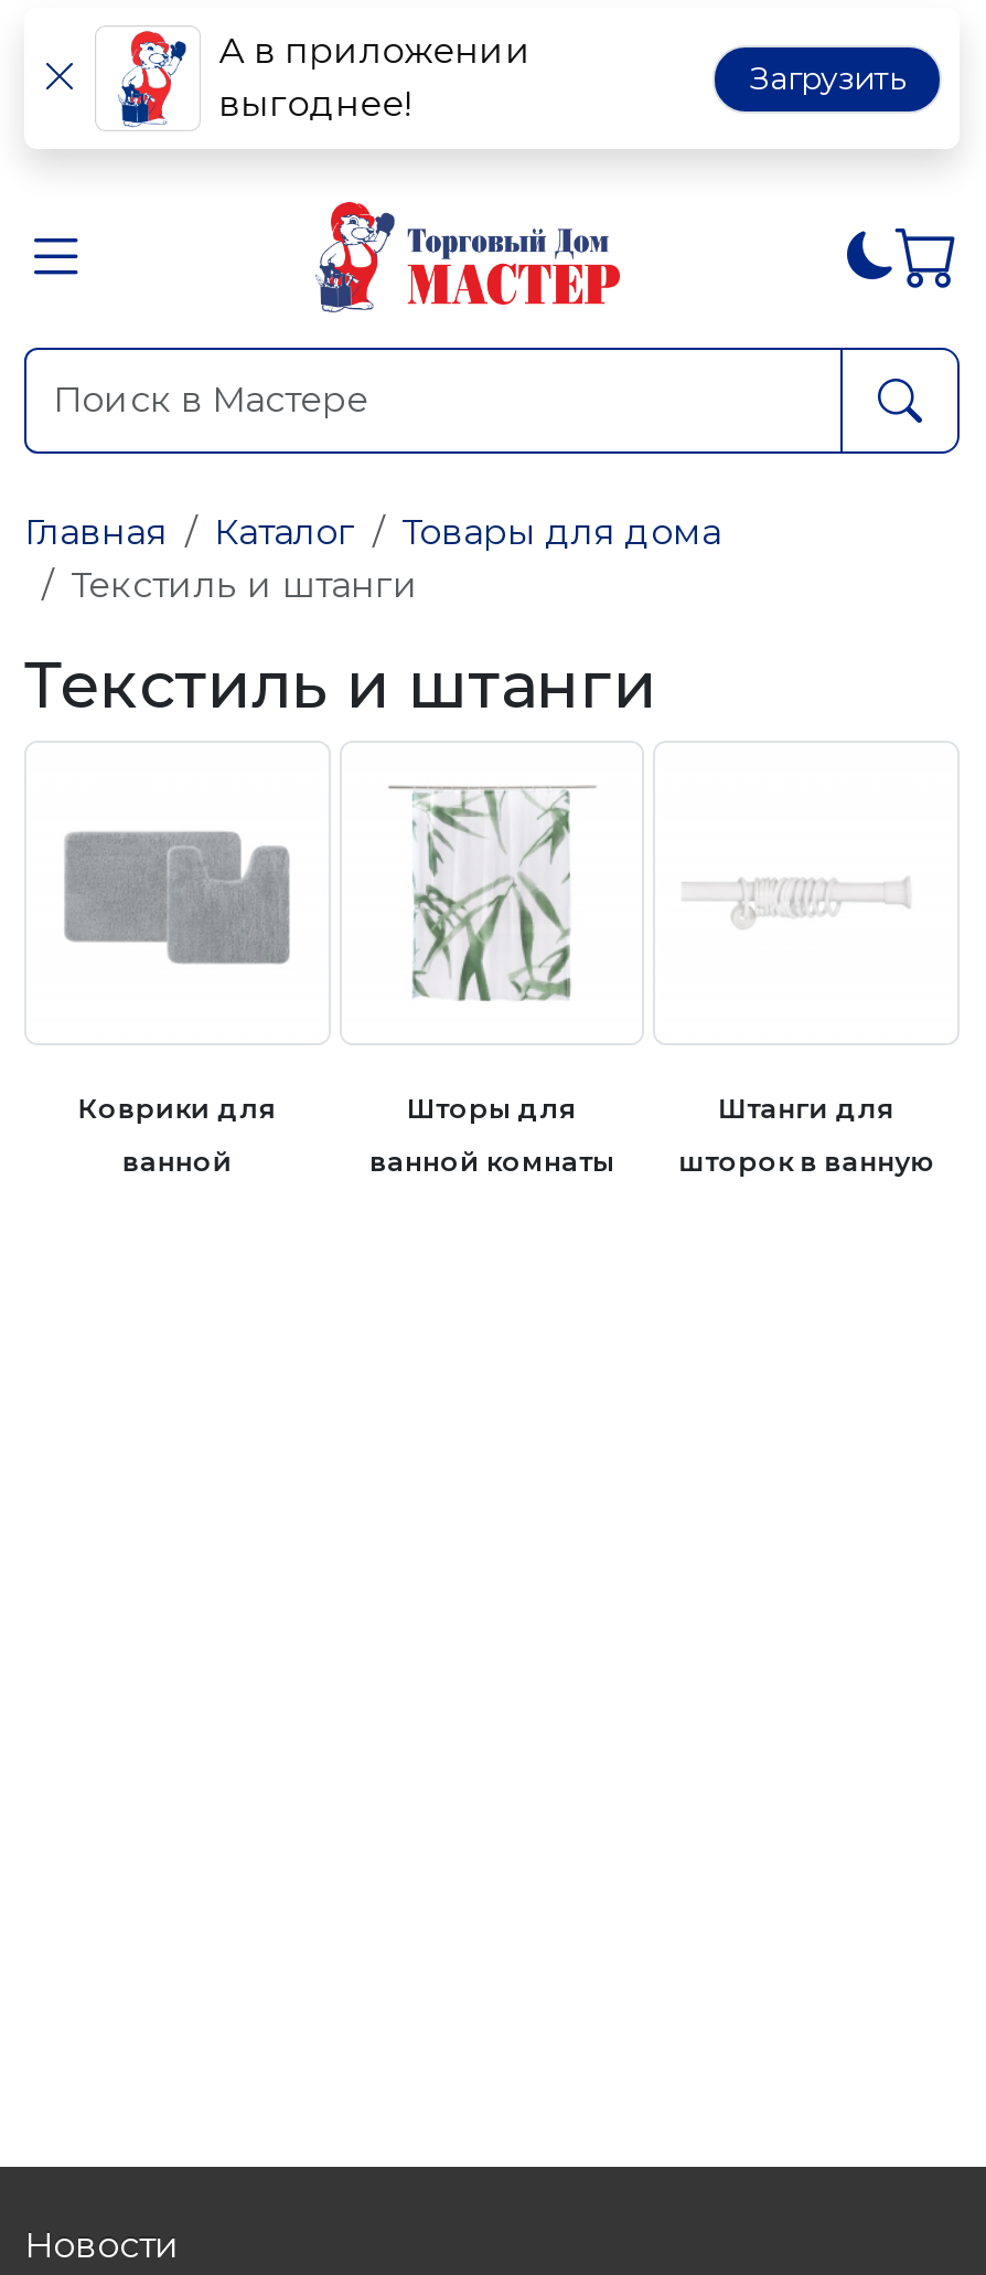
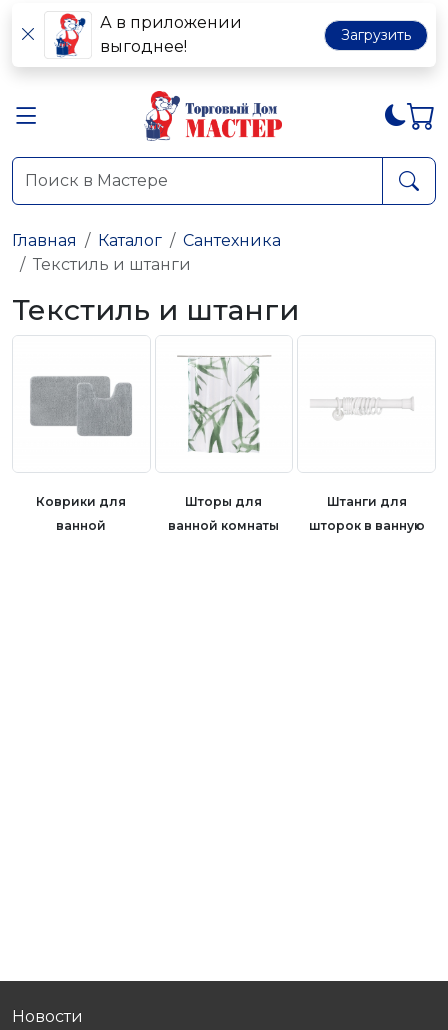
- Товары для дома
+ Сантехника
